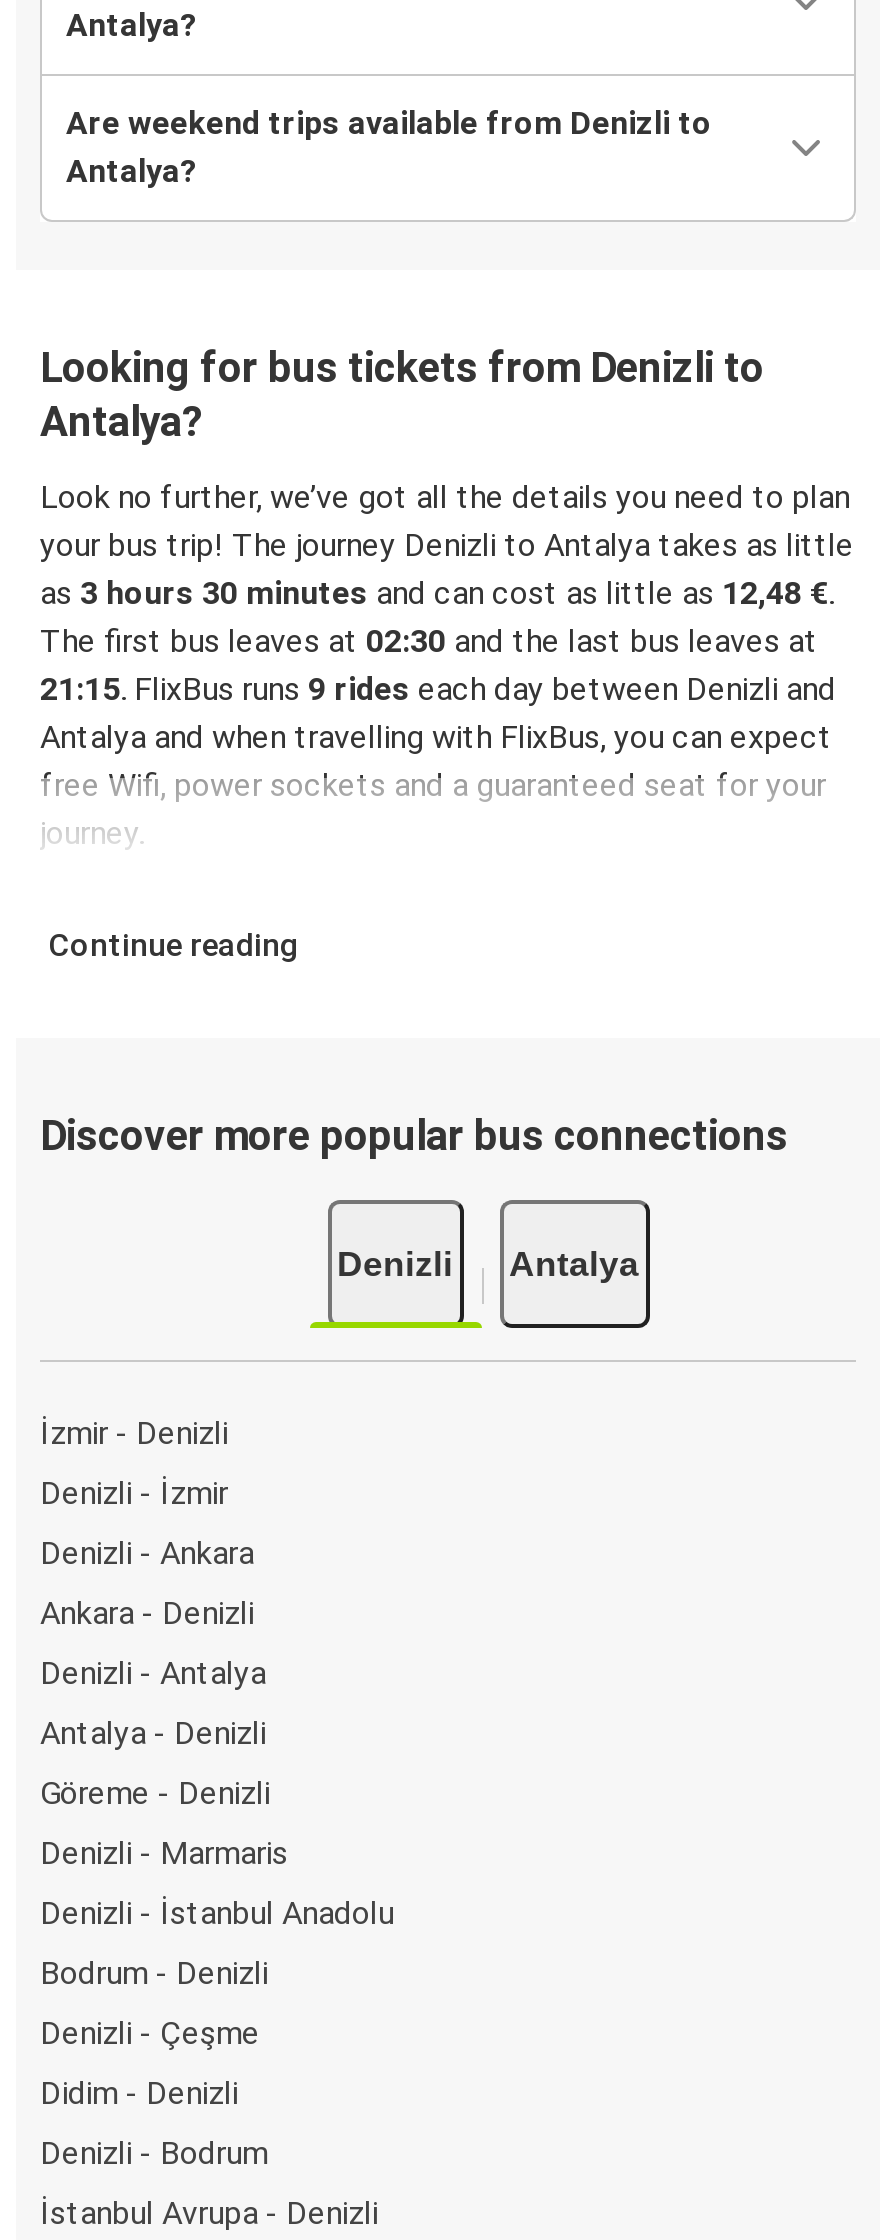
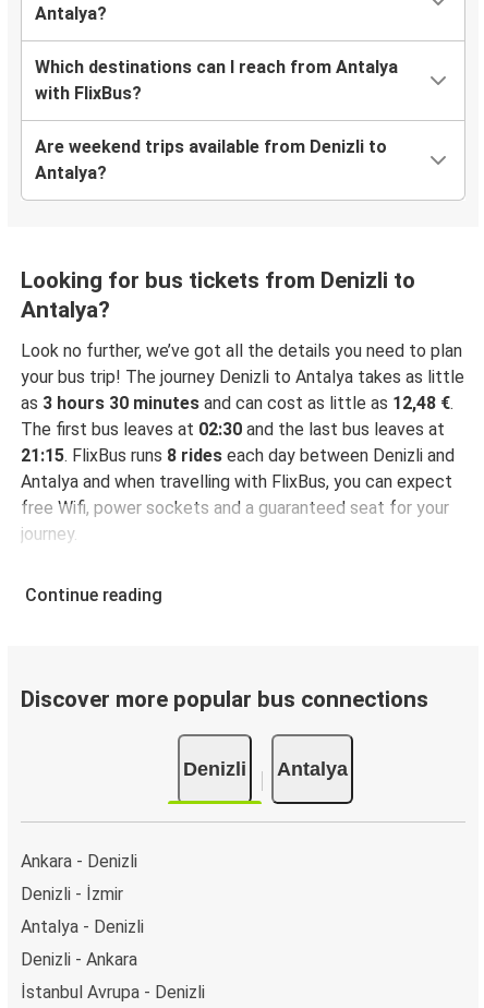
+ Which destinations can I reach from Antalya
+ with FlixBus?

moved down: Are weekend trips available from Denizli to | Antalya? | Looking for bus tickets from Denizli to | Antalya? | Look no further, we’ve got all the details you need to plan | your bus trip! The journey Denizli to Antalya takes as little | as 3 hours 30 minutes and can cost as little as 12,48 €. | The first bus leaves at 02:30 and the last bus leaves at

- 21:15. FlixBus runs 9 rides each day between Denizli and
+ 21:15. FlixBus runs 8 rides each day between Denizli and

moved down: Antalya and when travelling with FlixBus, you can expect | free Wifi, power sockets and a guaranteed seat for your | journey. | Continue reading | Discover more popular bus connections | Denizli | Antalya

- İzmir - Denizli

moved down: Denizli - İzmir

moved down: Denizli - Ankara

- Denizli - Antalya

- Göreme - Denizli
- Denizli - Marmaris
- Denizli - İstanbul Anadolu
- Bodrum - Denizli
- Denizli - Çeşme
- Didim - Denizli
- Denizli - Bodrum
